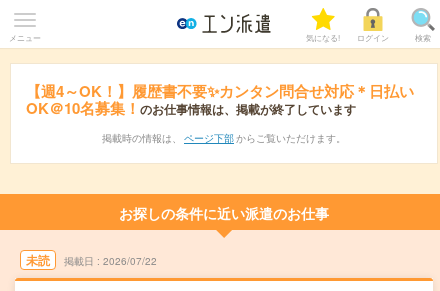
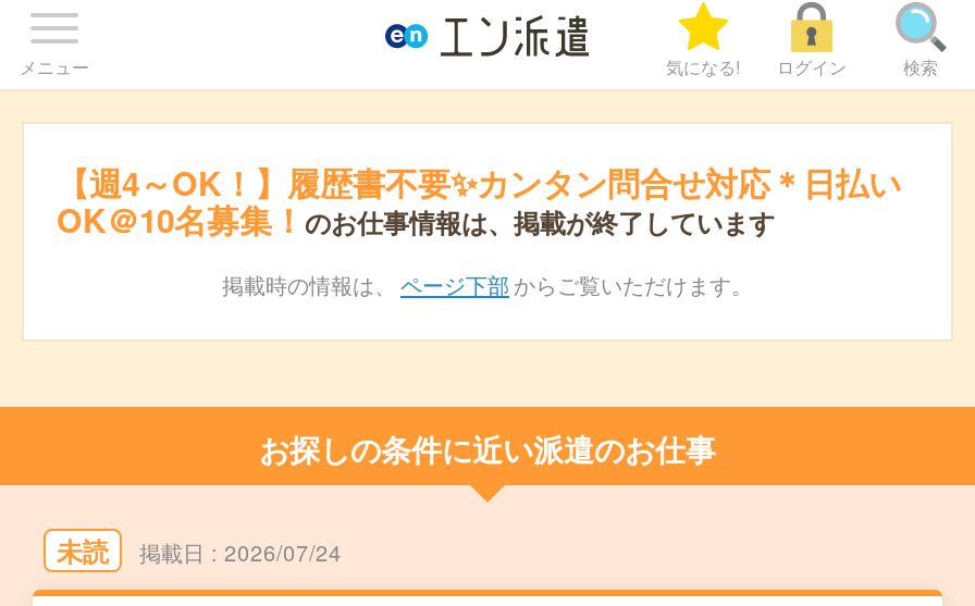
- 2026/07/22
+ 2026/07/24
